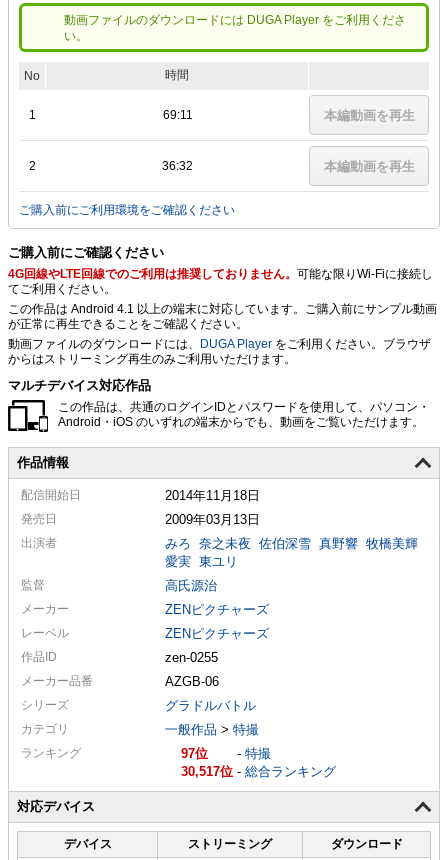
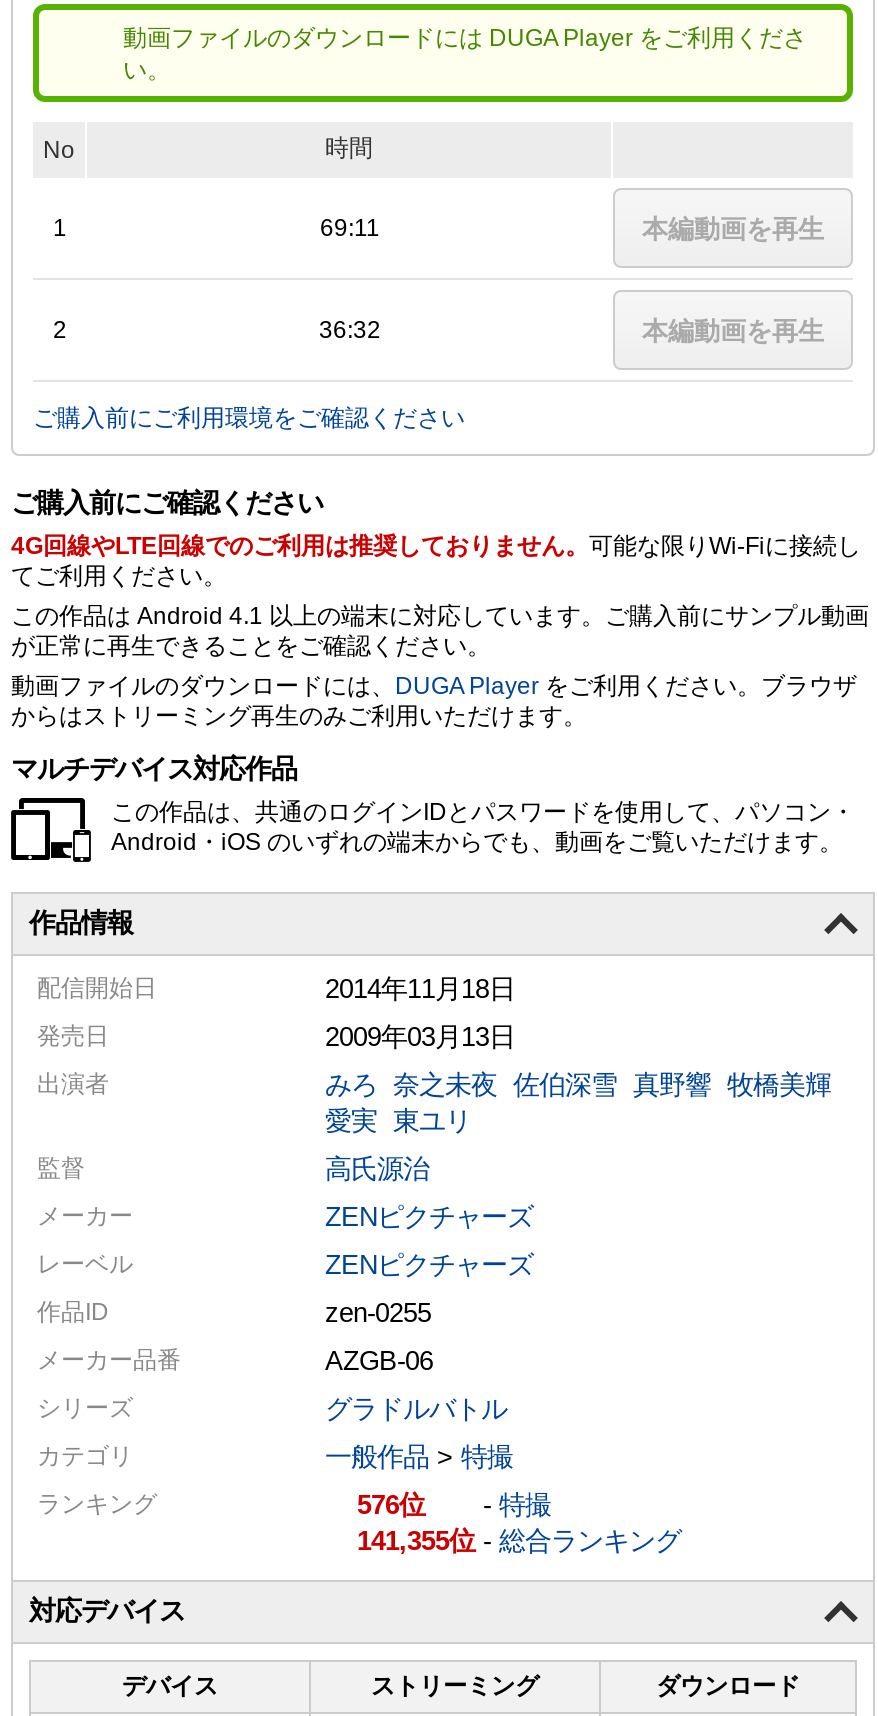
- 97
+ 576

- 30,517 -総合ランキング
+ 141,355 -総合ランキング
